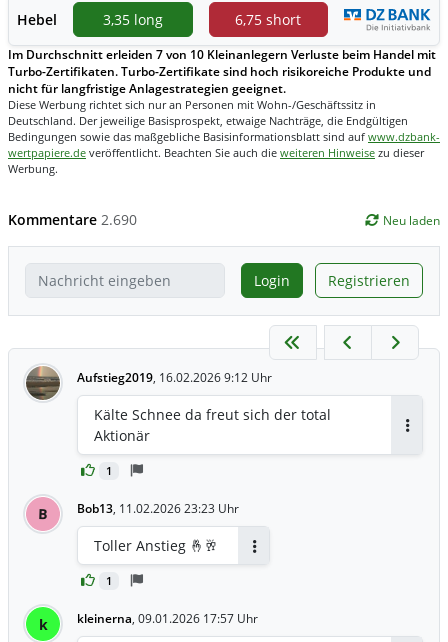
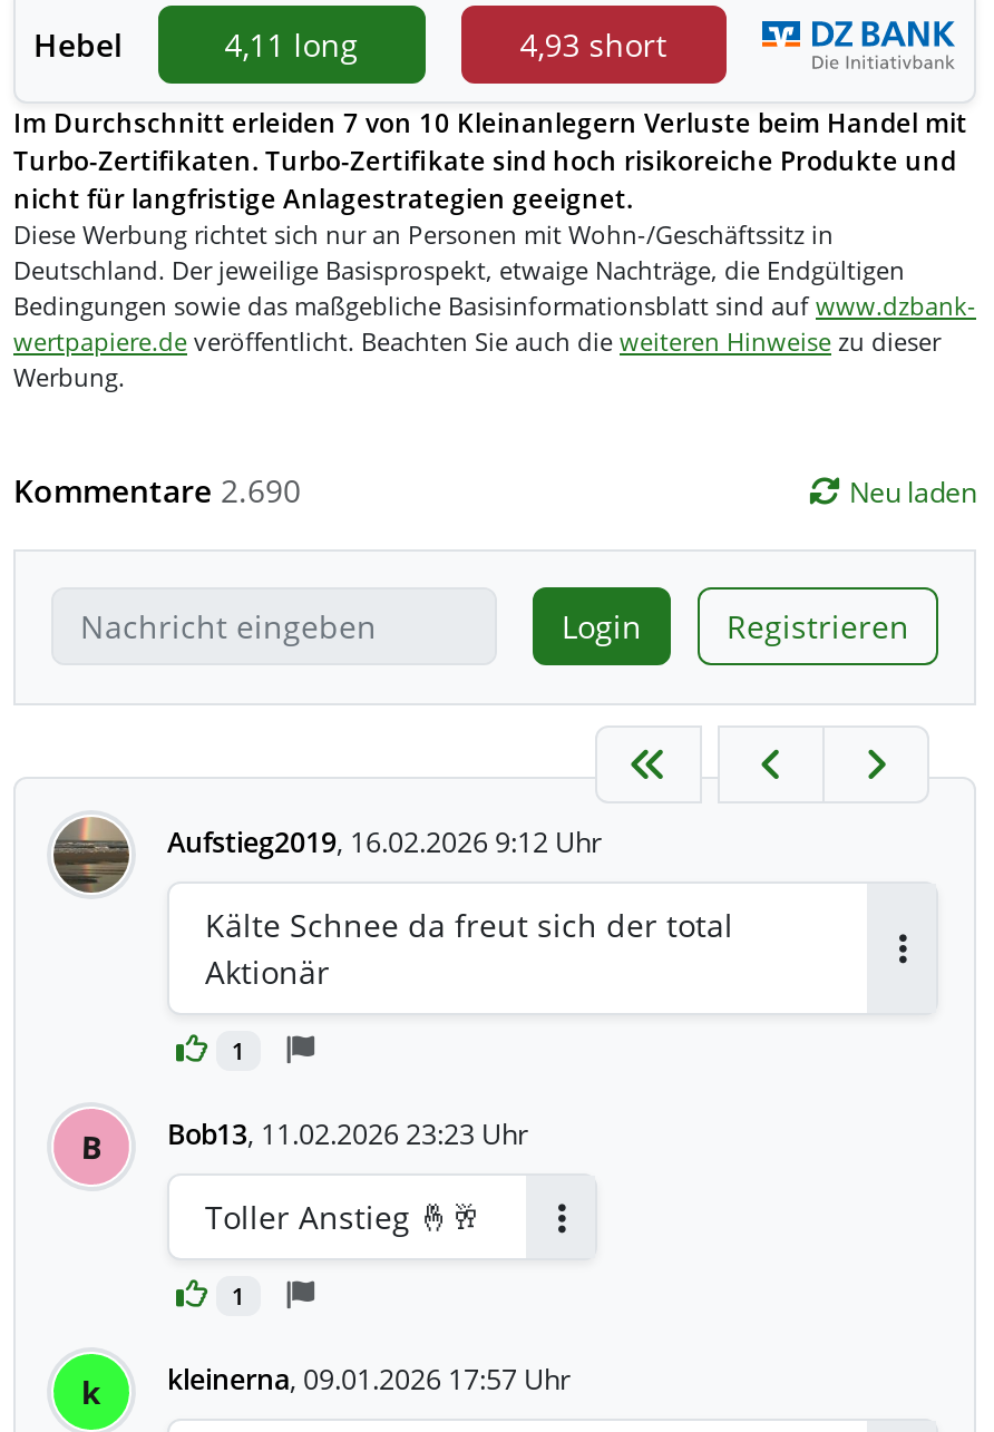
- 3,35 long
+ 4,11 long

- 6,75 short
+ 4,93 short
